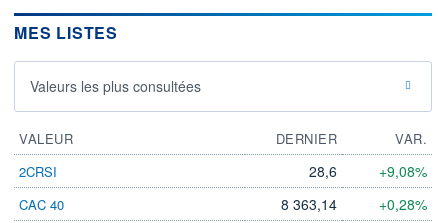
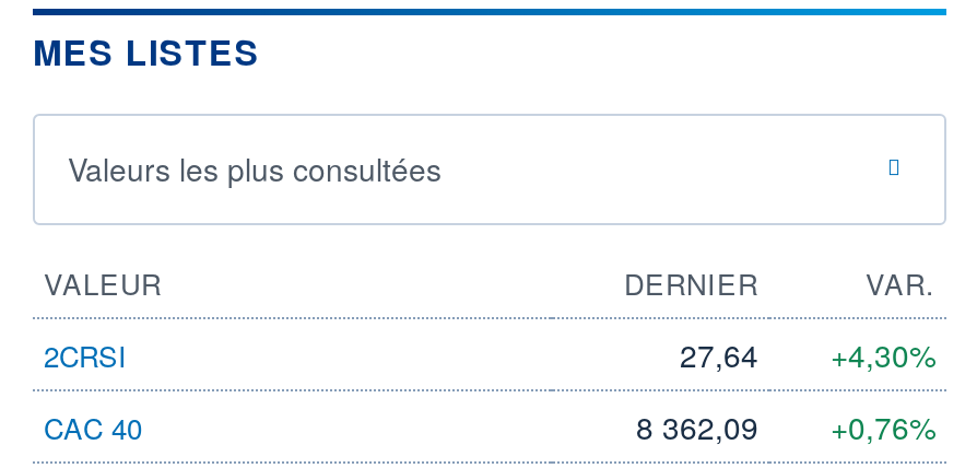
- 28,6
+ 27,64

- +9,08%
+ +4,30%

- 8 363,14
+ 8 362,09

- +0,28%
+ +0,76%
